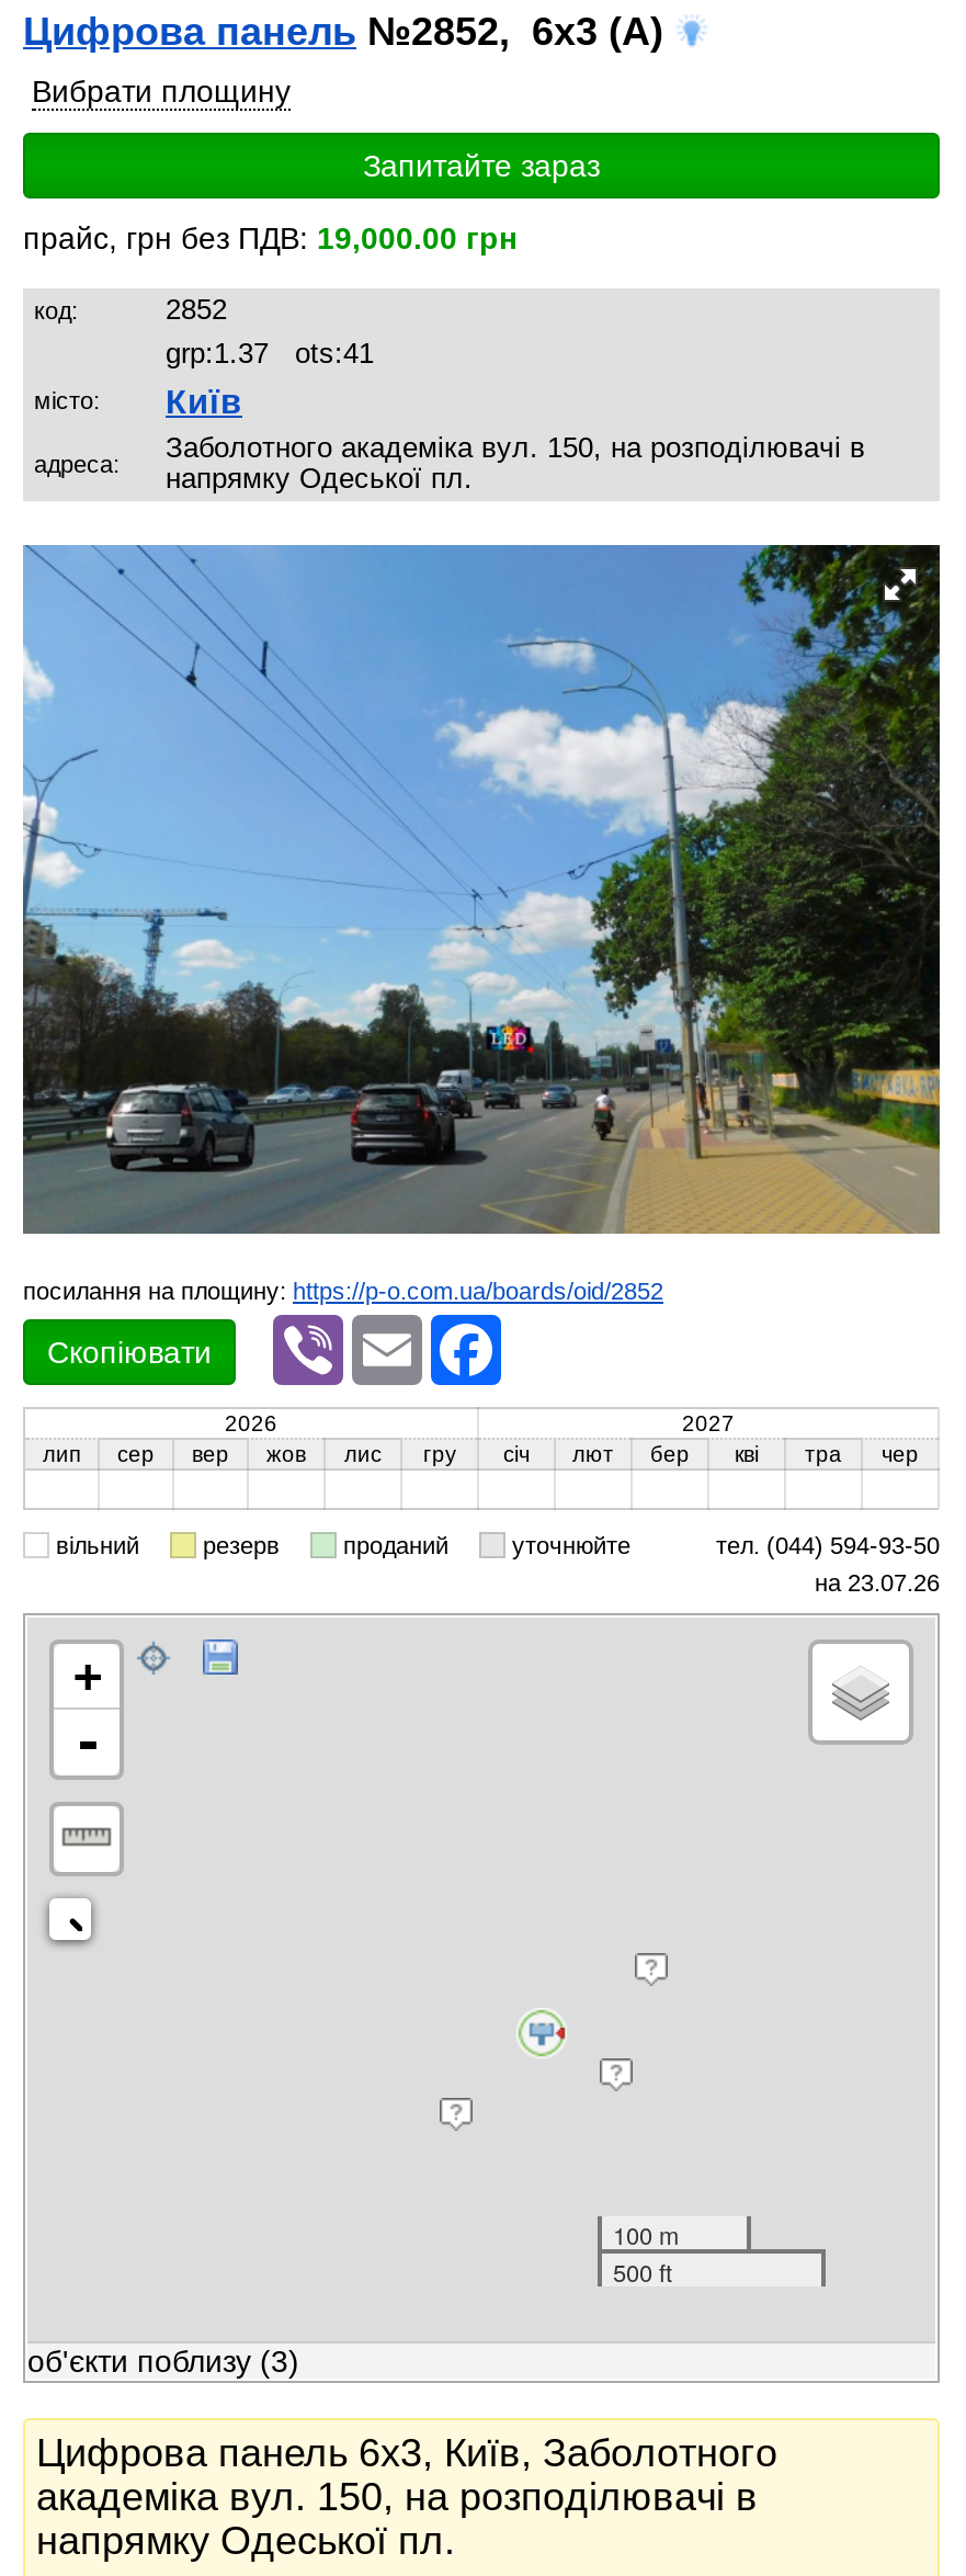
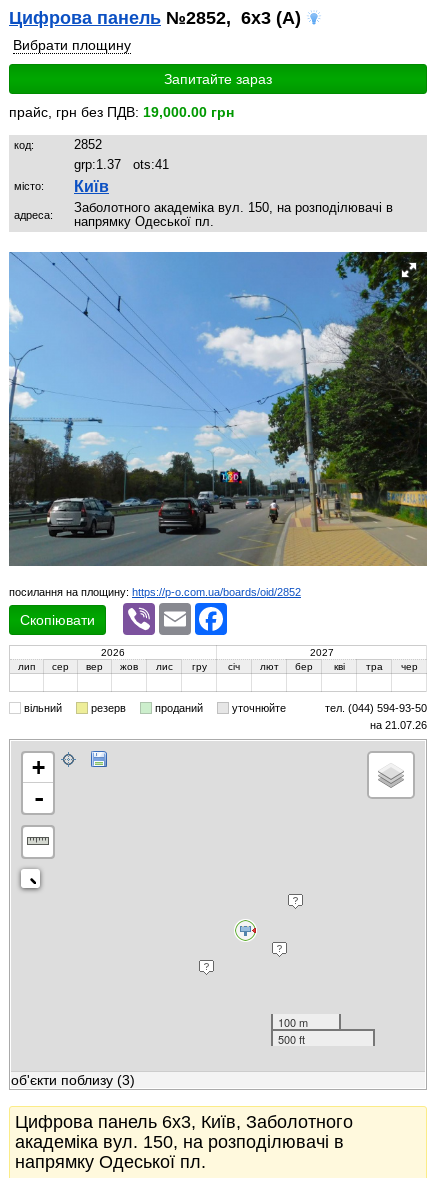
- на 23.07.26
+ на 21.07.26
